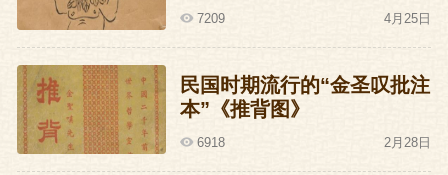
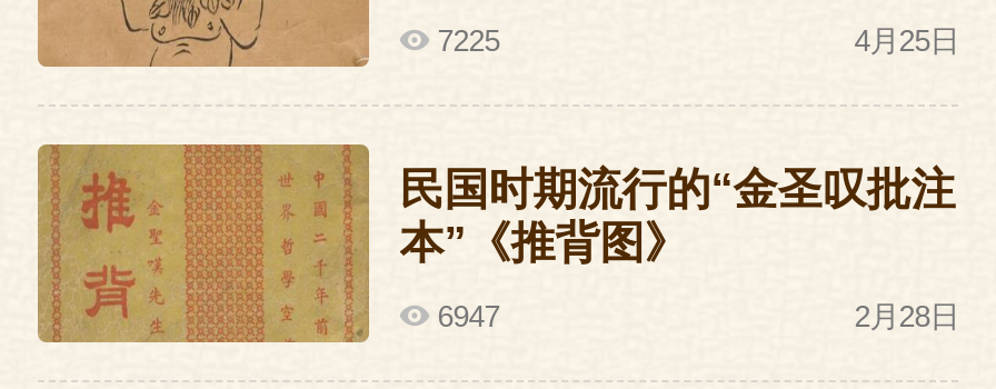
- 7209
+ 7225

- 6918
+ 6947
